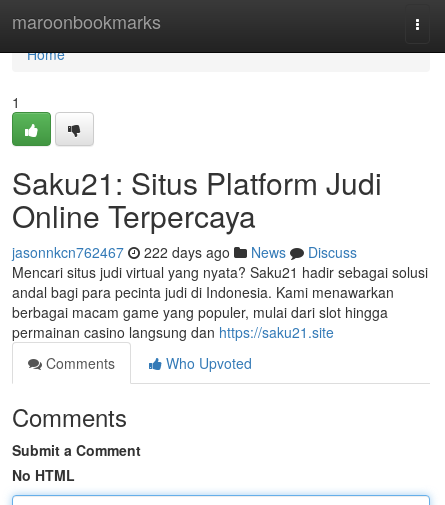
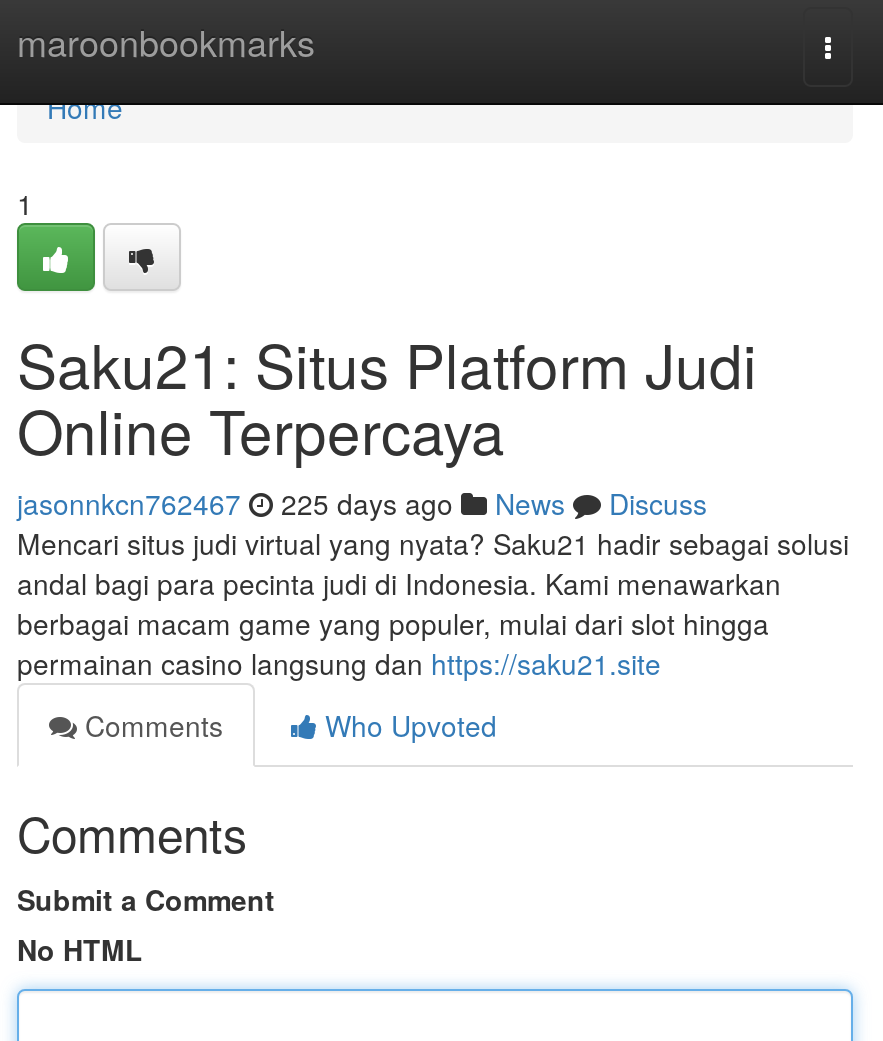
- jasonnkcn762467 222 days ago News Discuss
+ jasonnkcn762467 225 days ago News Discuss
